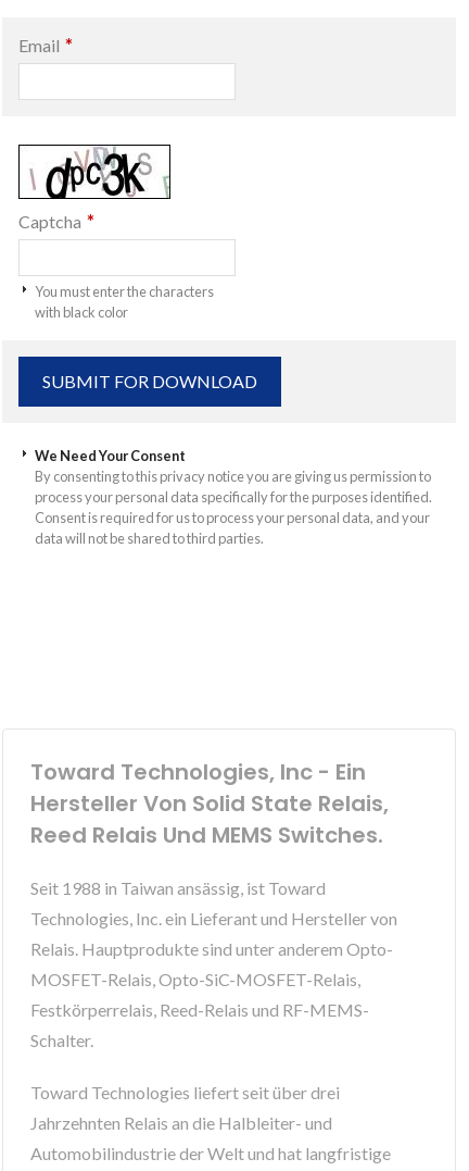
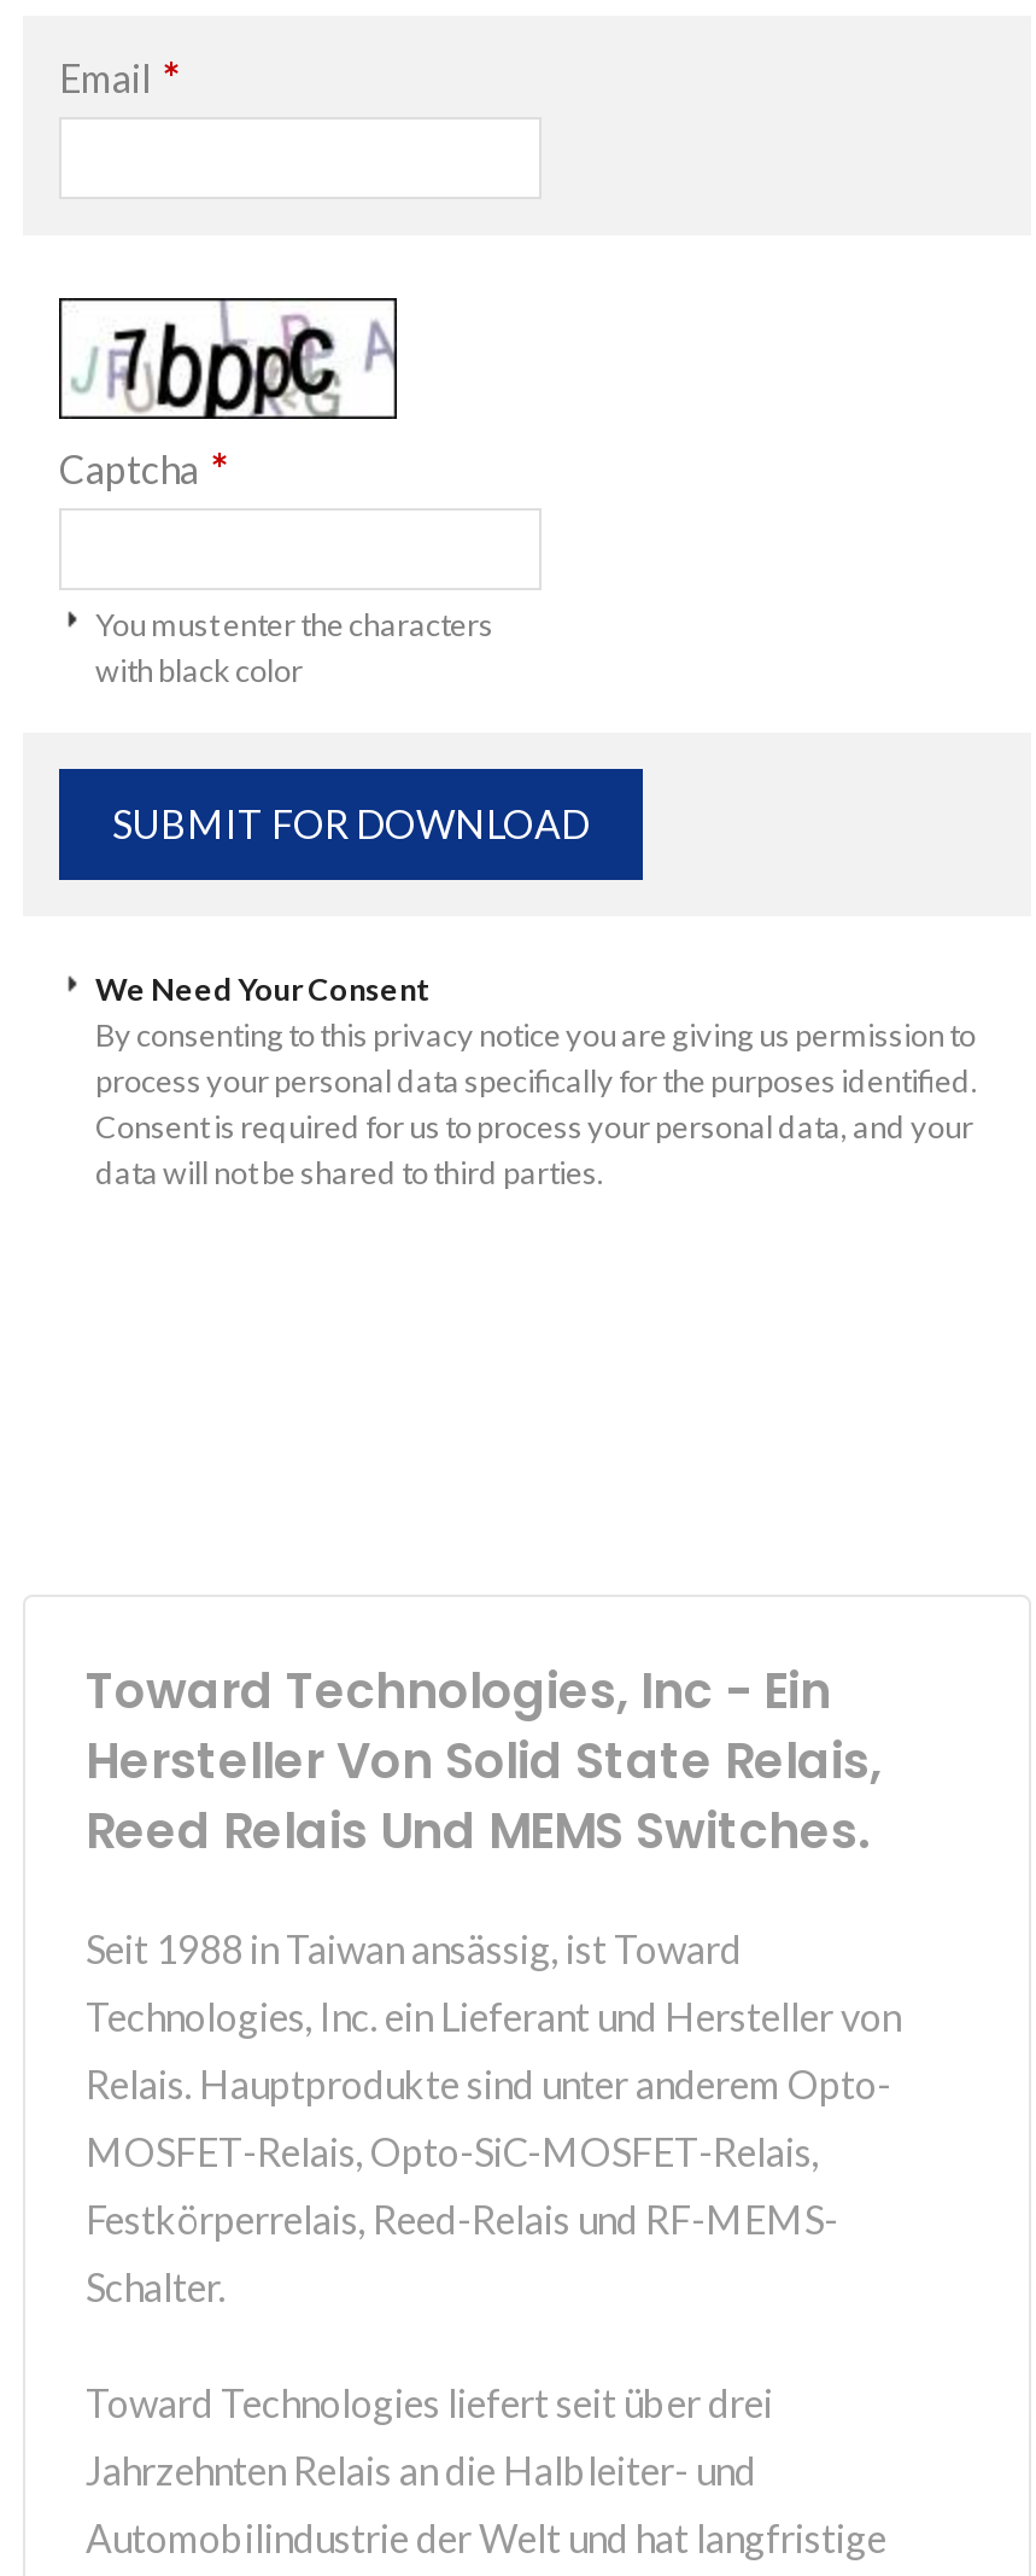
- [image]
+ [image]
